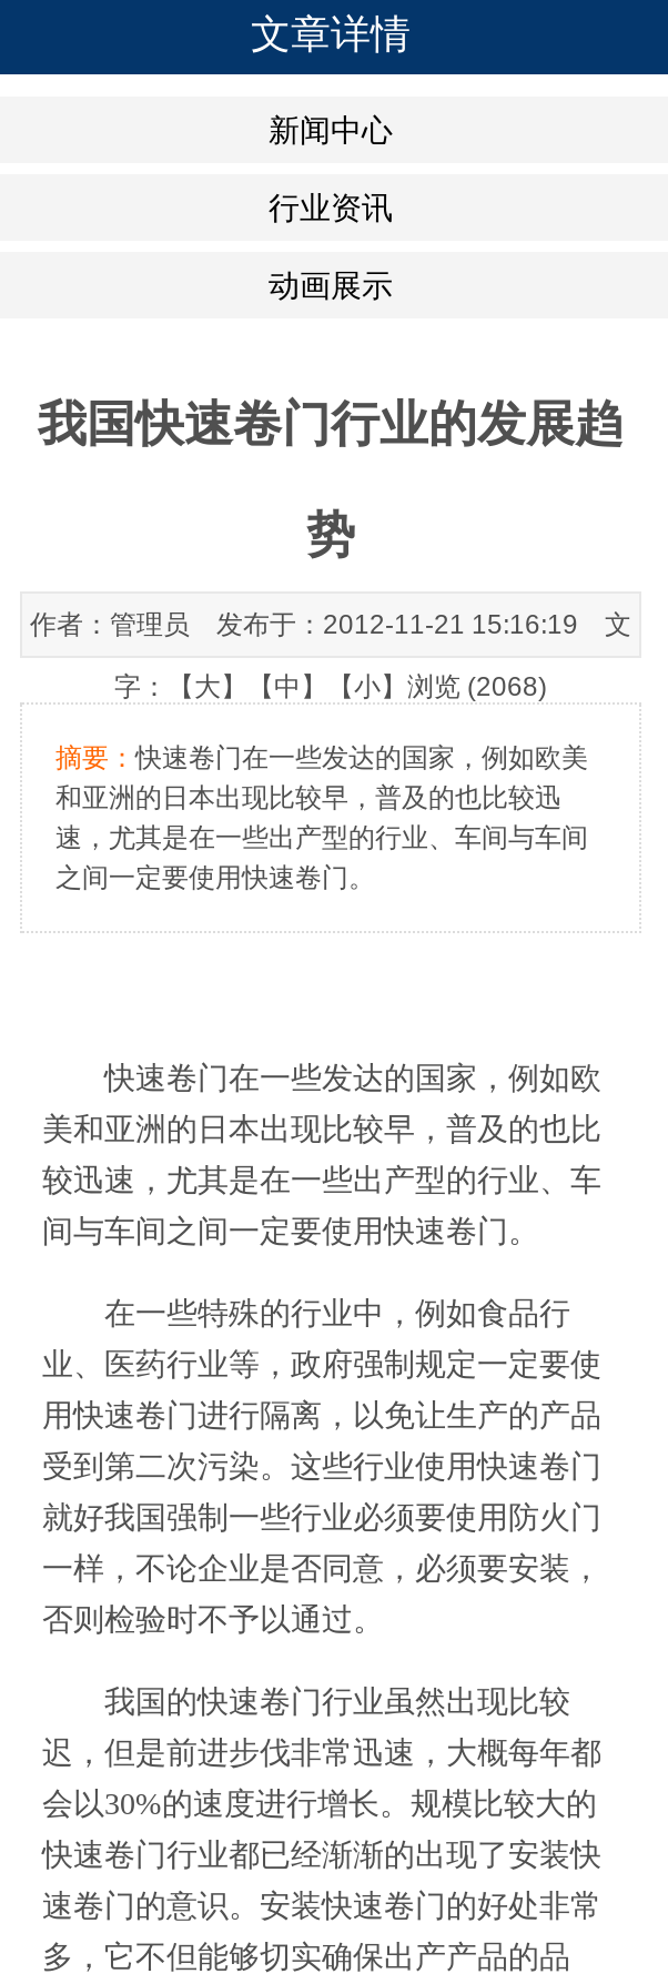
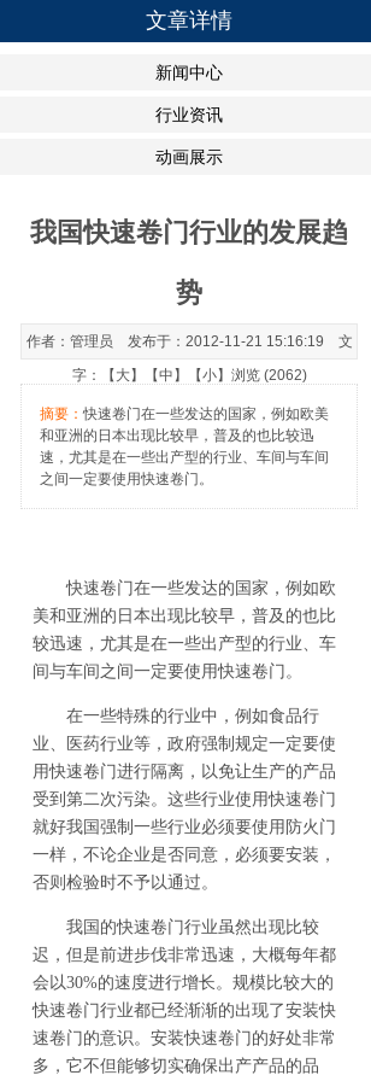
- 字：【大】【中】【小】浏览 (2068)
+ 字：【大】【中】【小】浏览 (2062)
